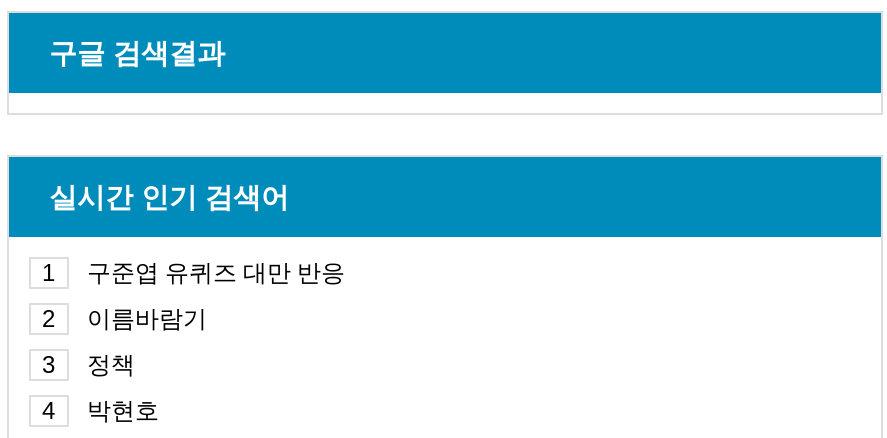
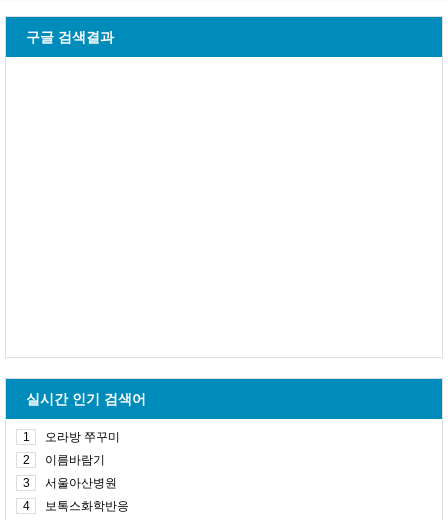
- 구준엽 유퀴즈 대만 반응
+ 오라방 쭈꾸미

- 정책
+ 서울아산병원

- 박현호
+ 보톡스화학반응
